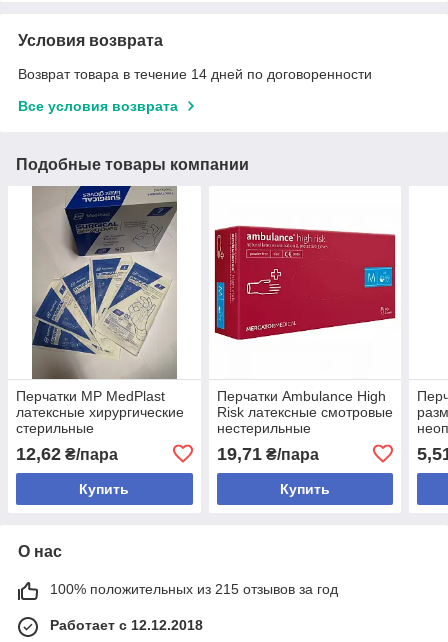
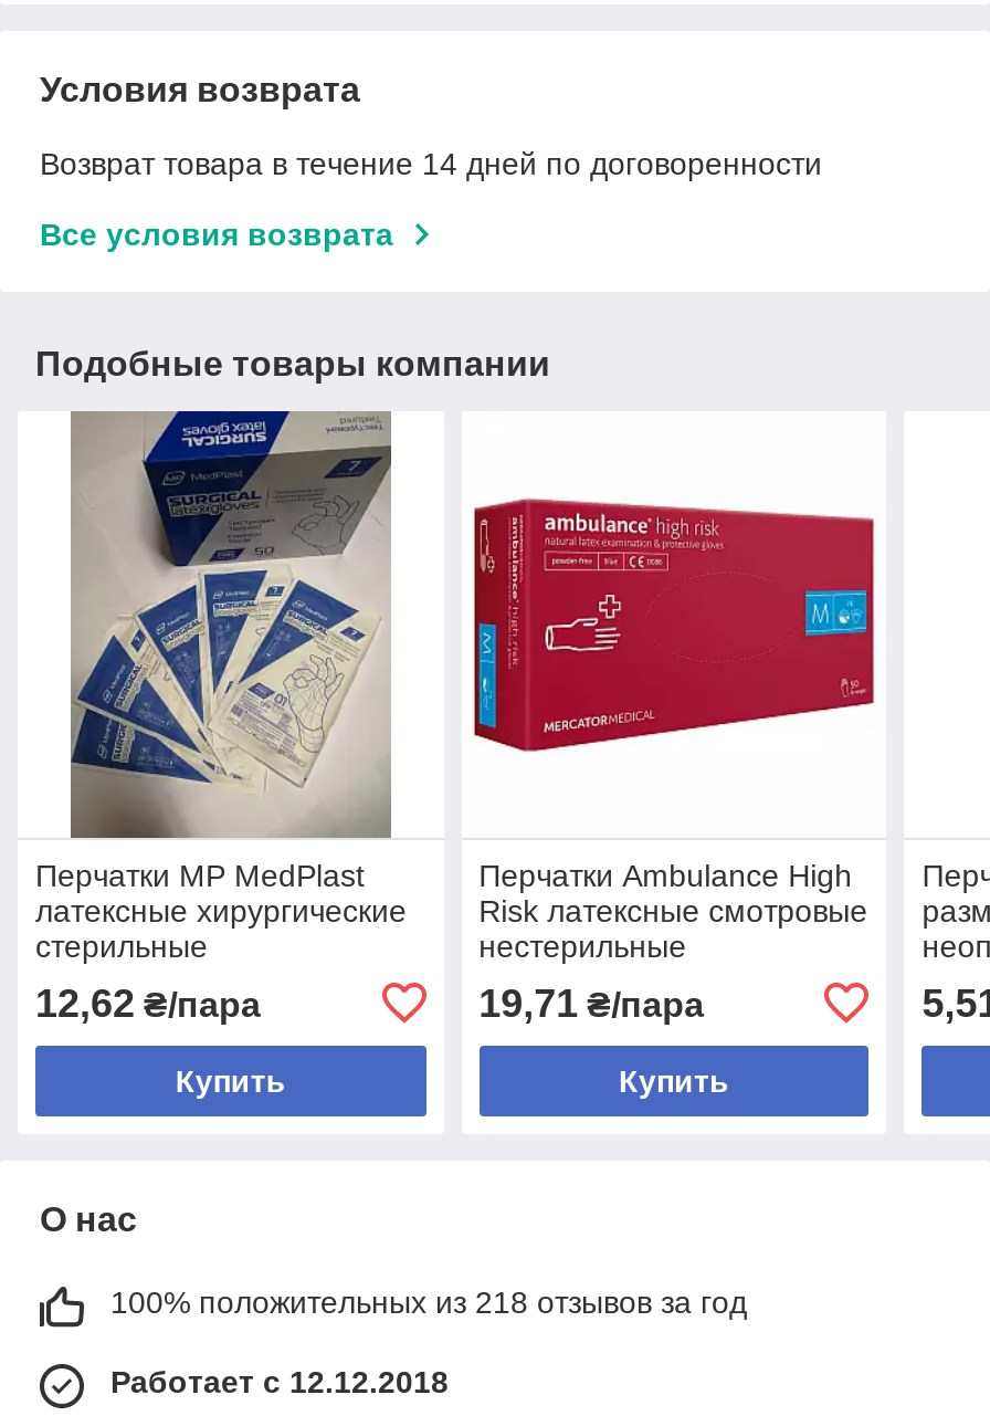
- 100% положительных из 215 отзывов за год
+ 100% положительных из 218 отзывов за год
